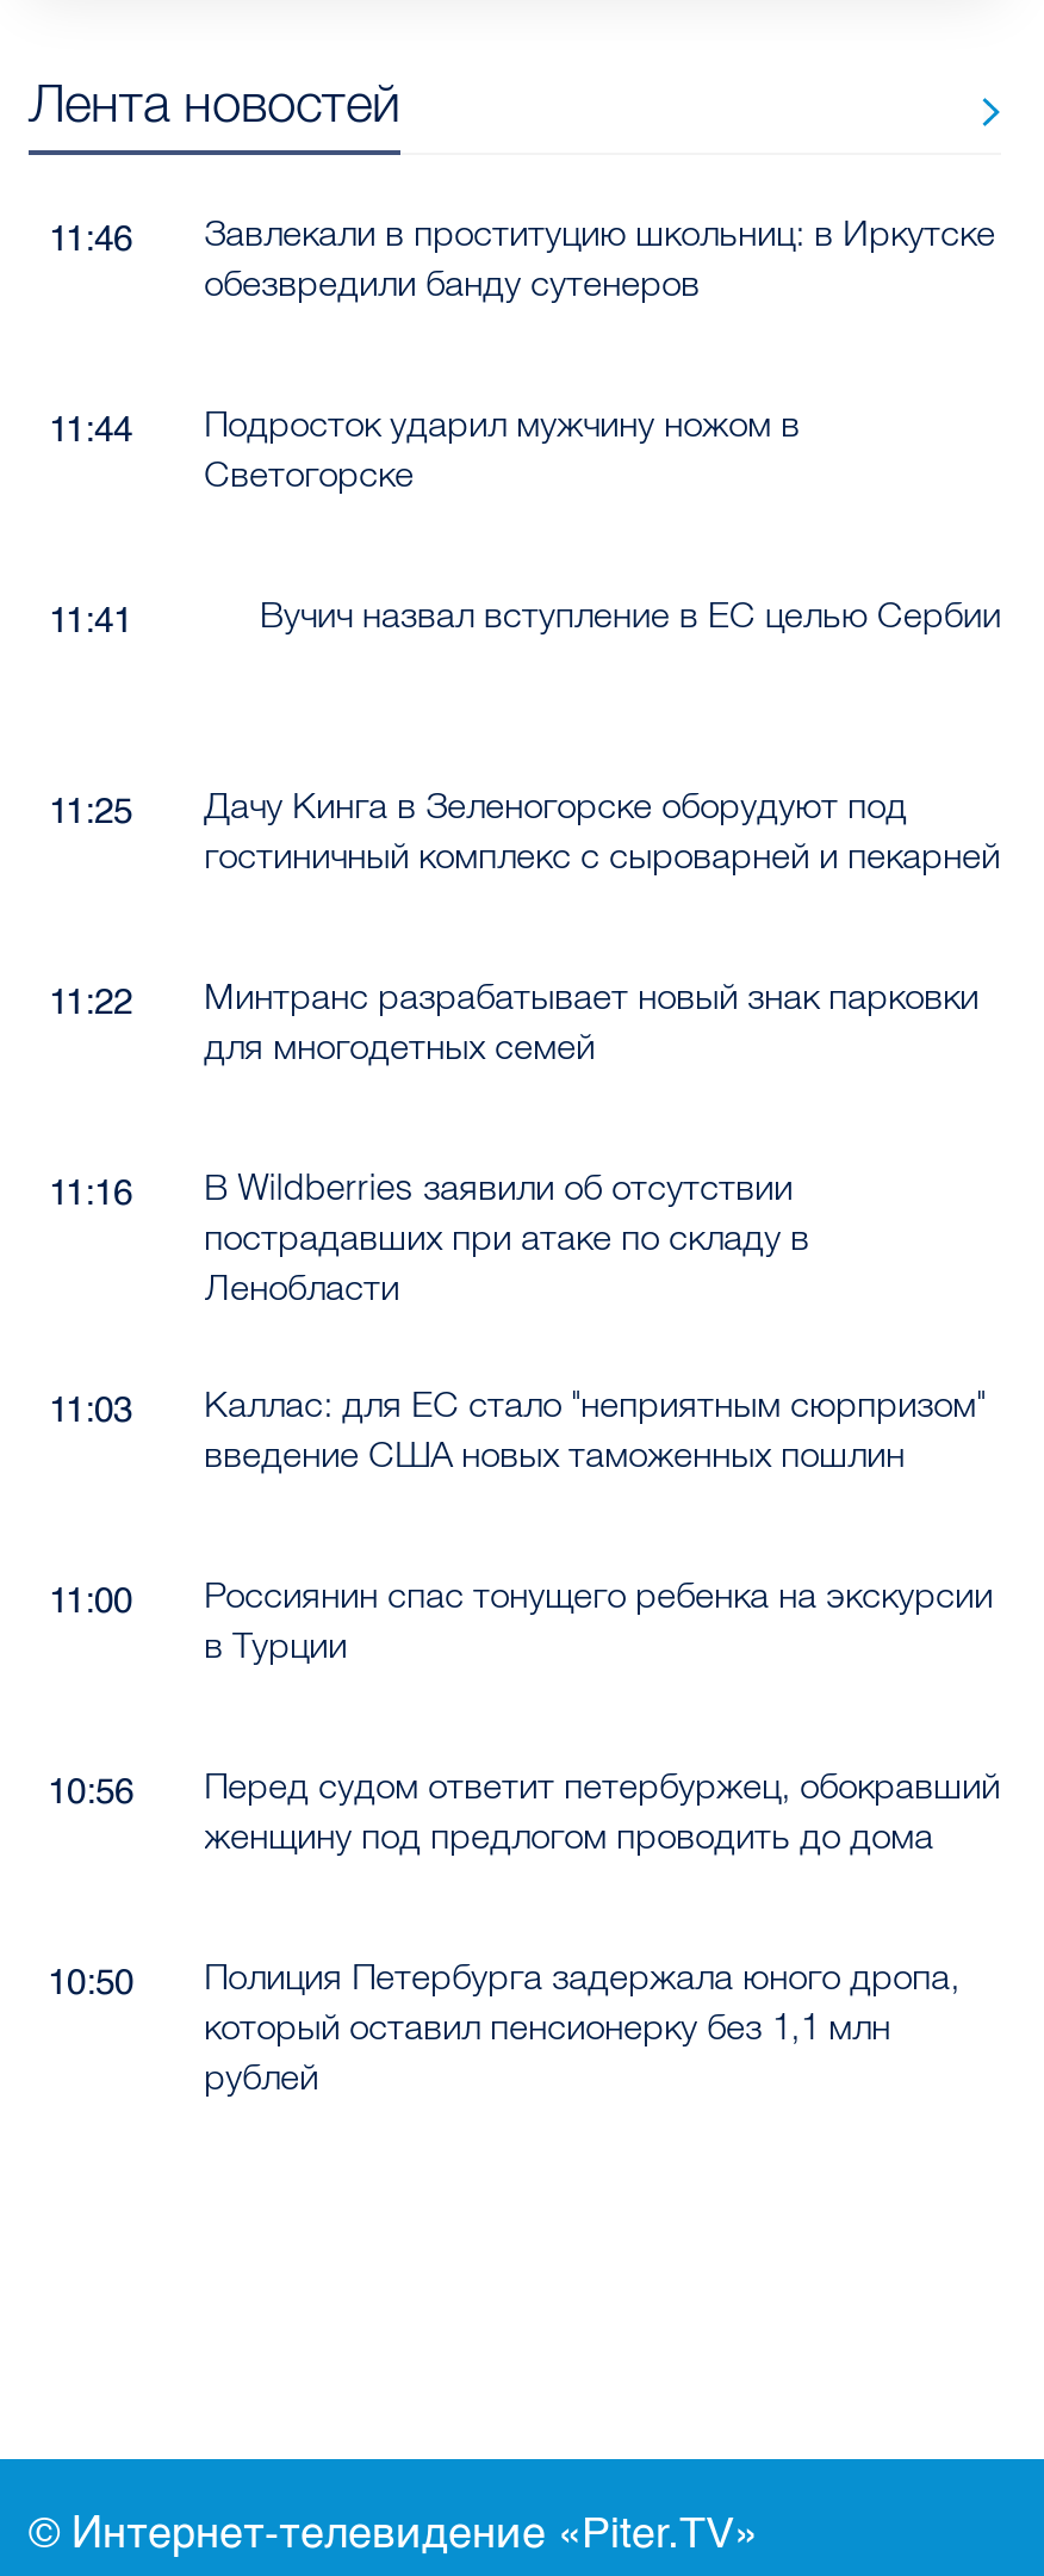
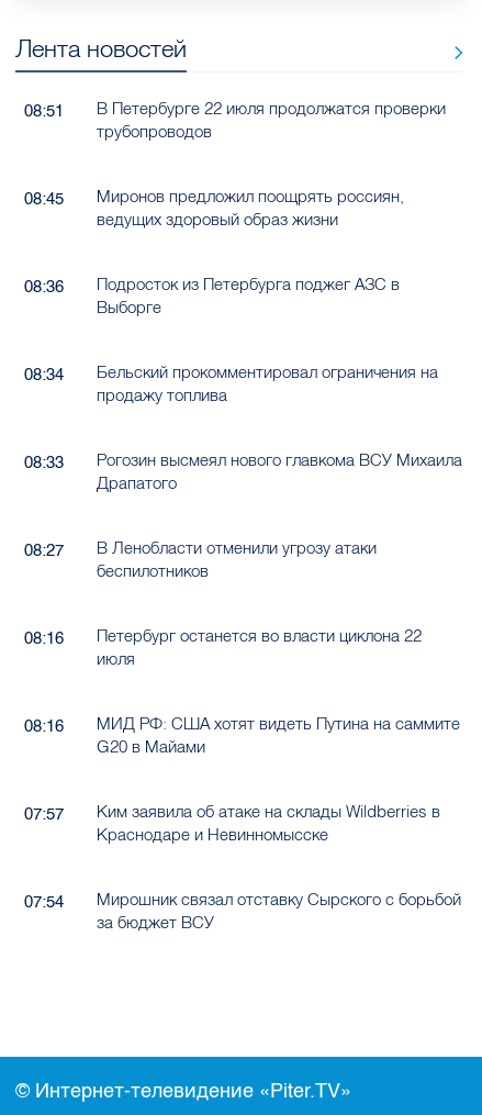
- 11:46
- Завлекали в проституцию школьниц: в Иркутске
- обезвредили банду сутенеров
+ 08:51
+ В Петербурге 22 июля продолжатся проверки
+ трубопроводов

- 11:44
- Подросток ударил мужчину ножом в
- Светогорске
+ 08:45
+ Миронов предложил поощрять россиян,
+ ведущих здоровый образ жизни

- 11:41
- Вучич назвал вступление в ЕС целью Сербии
+ 08:36
+ Подросток из Петербурга поджег АЗС в
+ Выборге

- 11:25
- Дачу Кинга в Зеленогорске оборудуют под
- гостиничный комплекс с сыроварней и пекарней
+ 08:34
+ Бельский прокомментировал ограничения на
+ продажу топлива

- 11:22
- Минтранс разрабатывает новый знак парковки
- для многодетных семей
+ 08:33
+ Рогозин высмеял нового главкома ВСУ Михаила
+ Драпатого

- 11:16
- В Wildberries заявили об отсутствии
- пострадавших при атаке по складу в
- Ленобласти
+ 08:27
+ В Ленобласти отменили угрозу атаки
+ беспилотников

- 11:03
- Каллас: для ЕС стало "неприятным сюрпризом"
- введение США новых таможенных пошлин
+ 08:16
+ Петербург останется во власти циклона 22
+ июля

- 11:00
- Россиянин спас тонущего ребенка на экскурсии
- в Турции
+ 08:16
+ МИД РФ: США хотят видеть Путина на саммите
+ G20 в Майами

- 10:56
- Перед судом ответит петербуржец, обокравший
- женщину под предлогом проводить до дома
+ 07:57
+ Ким заявила об атаке на склады Wildberries в
+ Краснодаре и Невинномысске

- 10:50
- Полиция Петербурга задержала юного дропа,
- который оставил пенсионерку без 1,1 млн
- рублей
+ 07:54
+ Мирошник связал отставку Сырского с борьбой
+ за бюджет ВСУ
